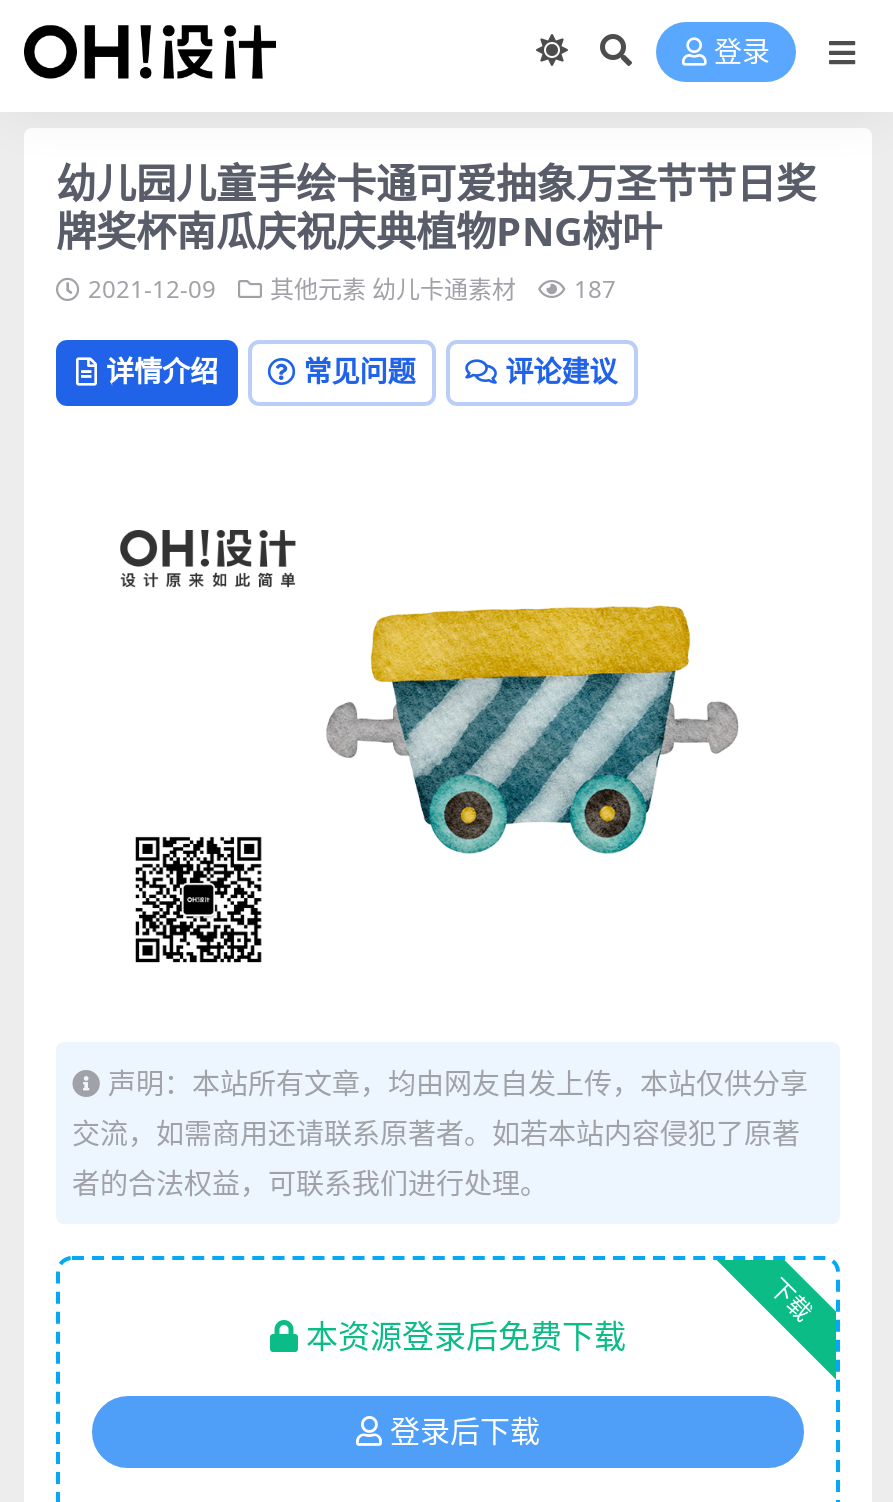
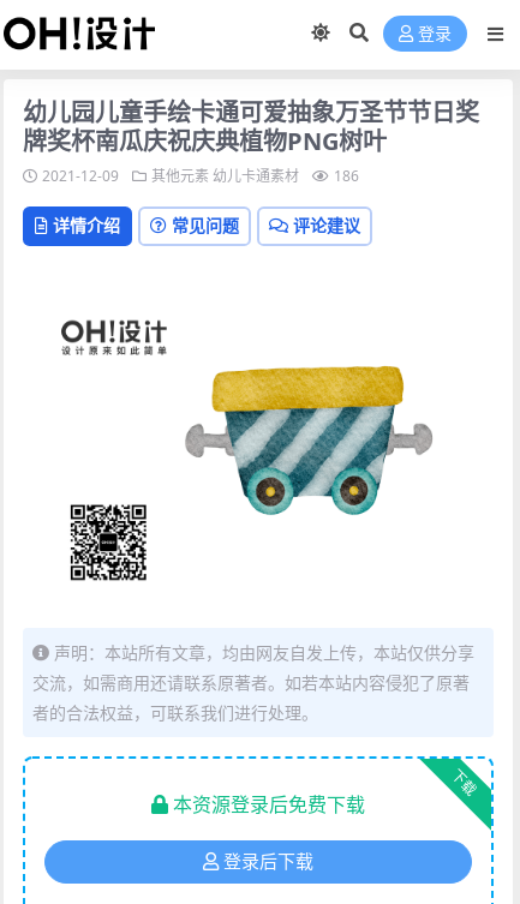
- 2021-12-09 其他元素 幼儿卡通素材 187
+ 2021-12-09 其他元素 幼儿卡通素材 186
